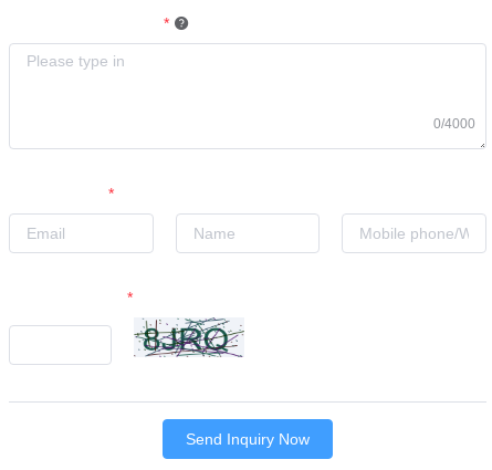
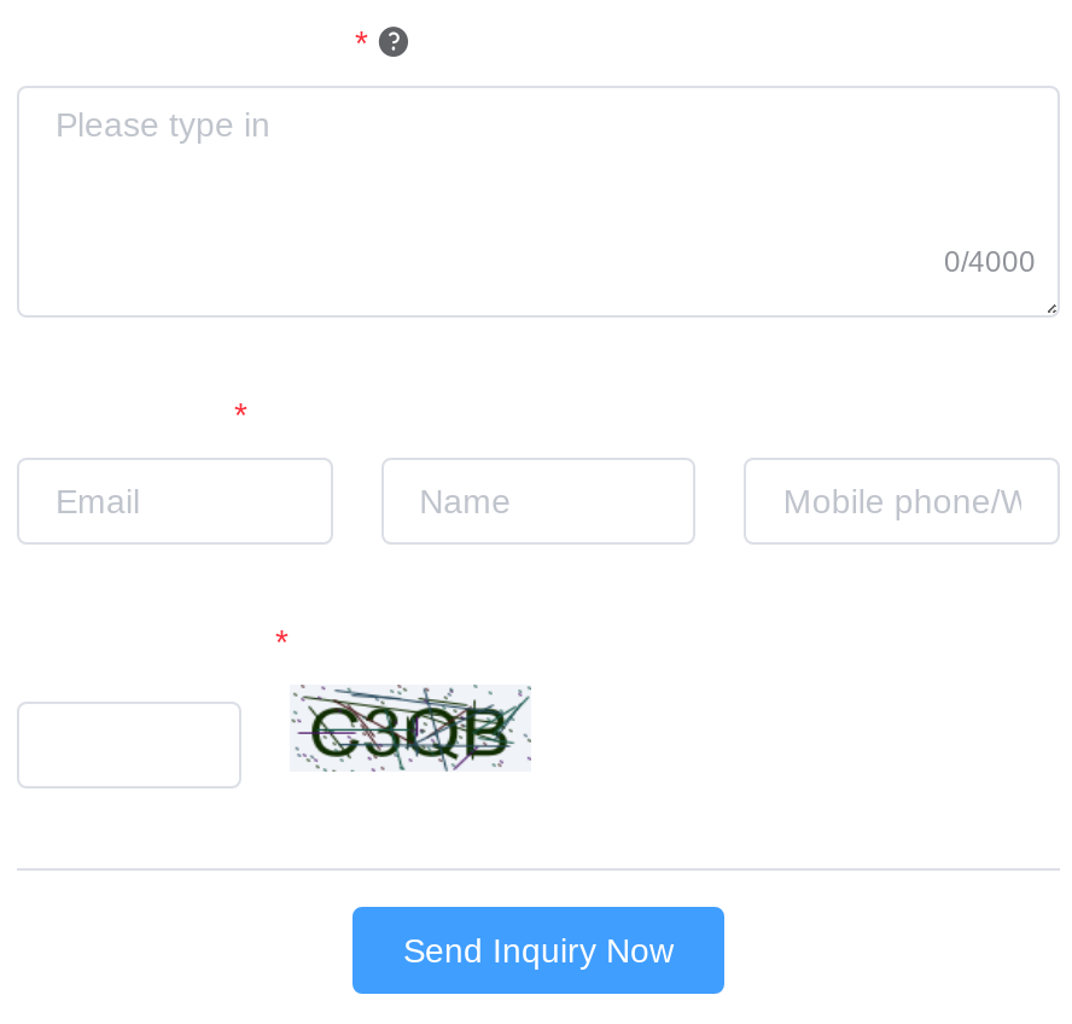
- [image]
+ [image]
